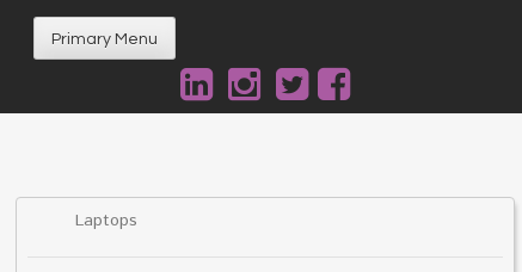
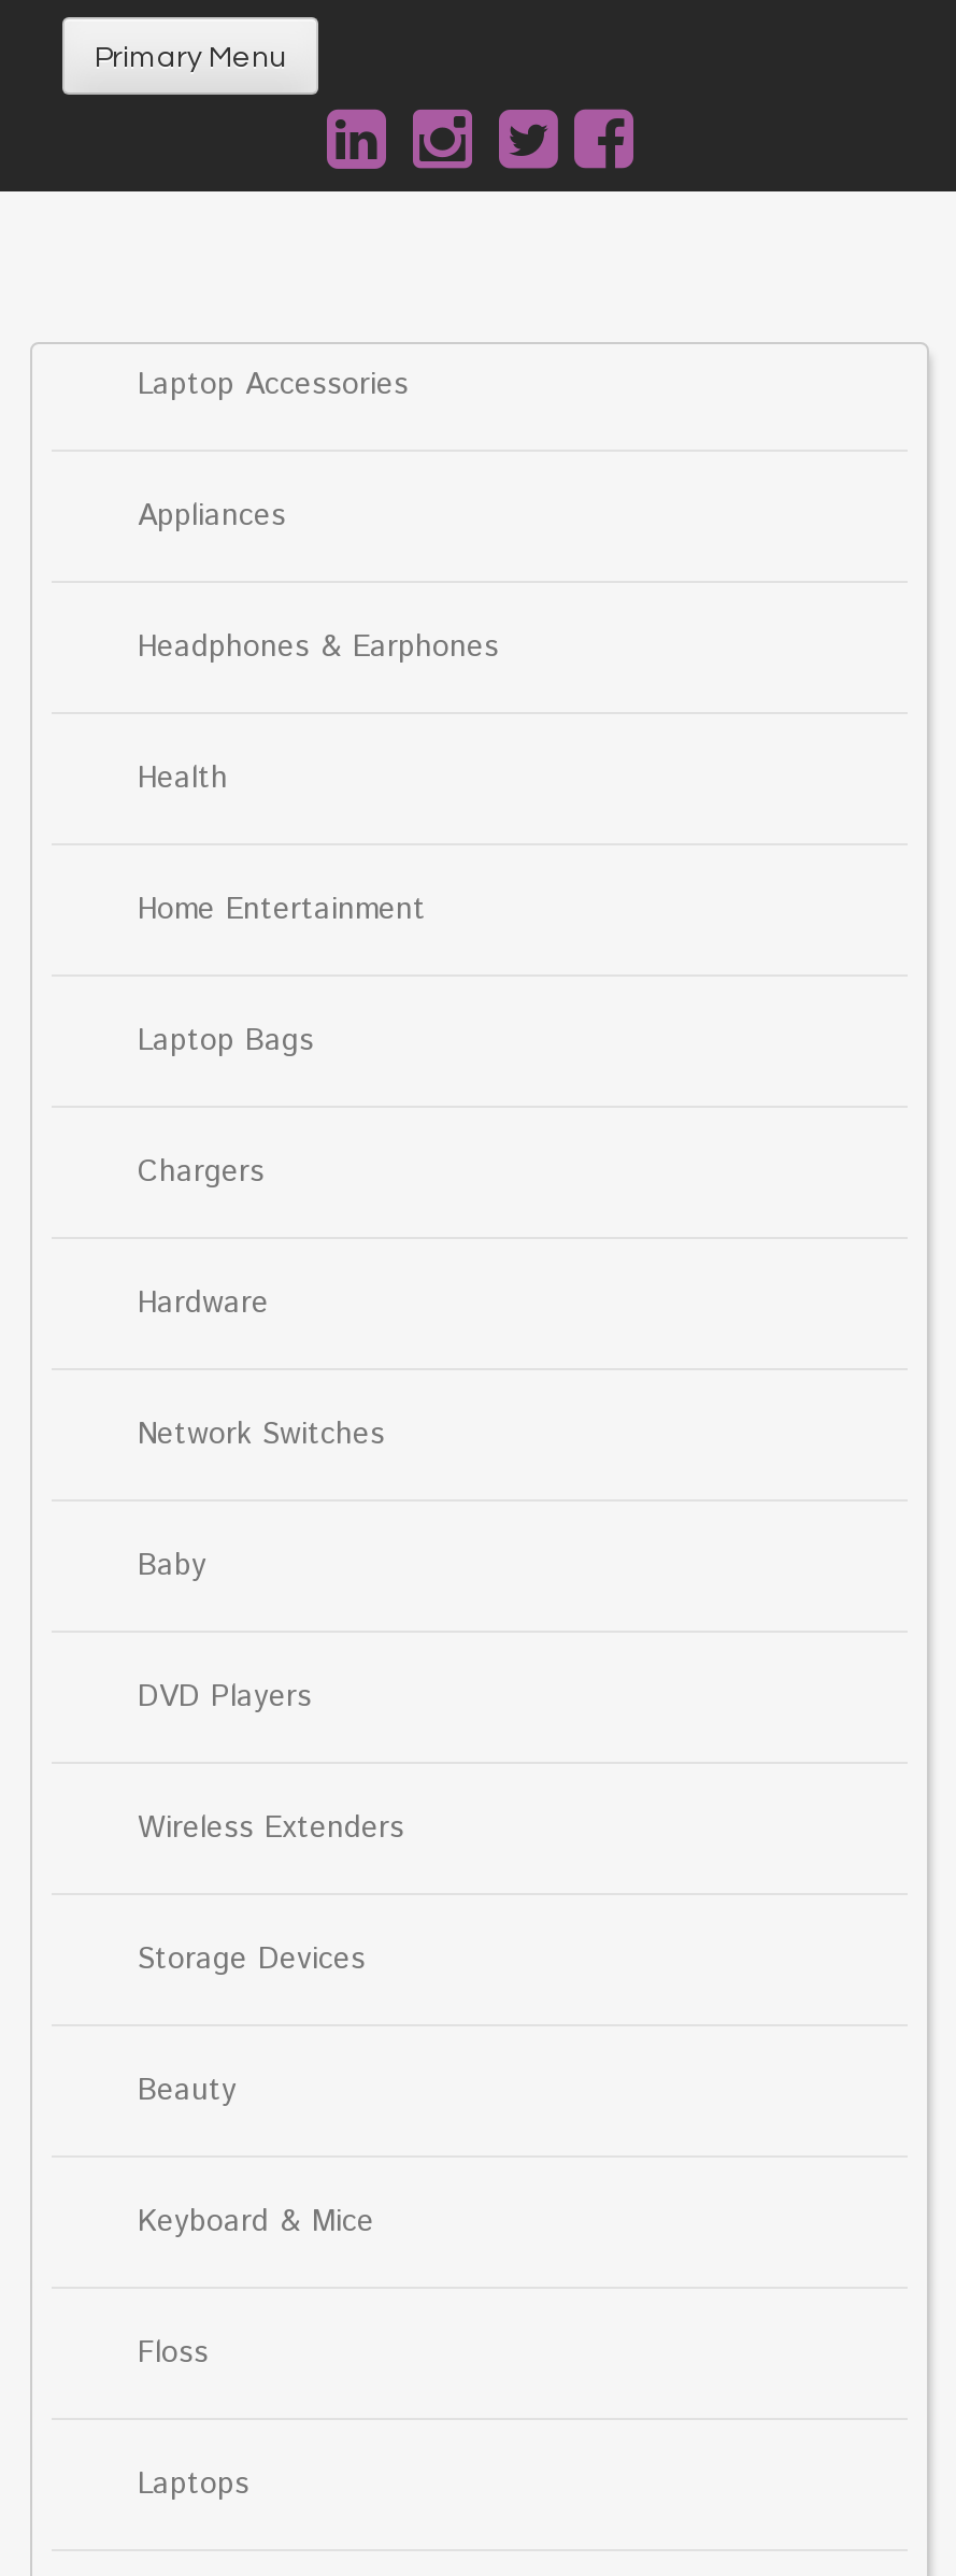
+ Laptop Accessories
+ Appliances
+ Headphones & Earphones
+ Health
+ Home Entertainment
+ Laptop Bags
+ Chargers
+ Hardware
+ Network Switches
+ Baby
+ DVD Players
+ Wireless Extenders
+ Storage Devices
+ Beauty
+ Keyboard & Mice
+ Floss
